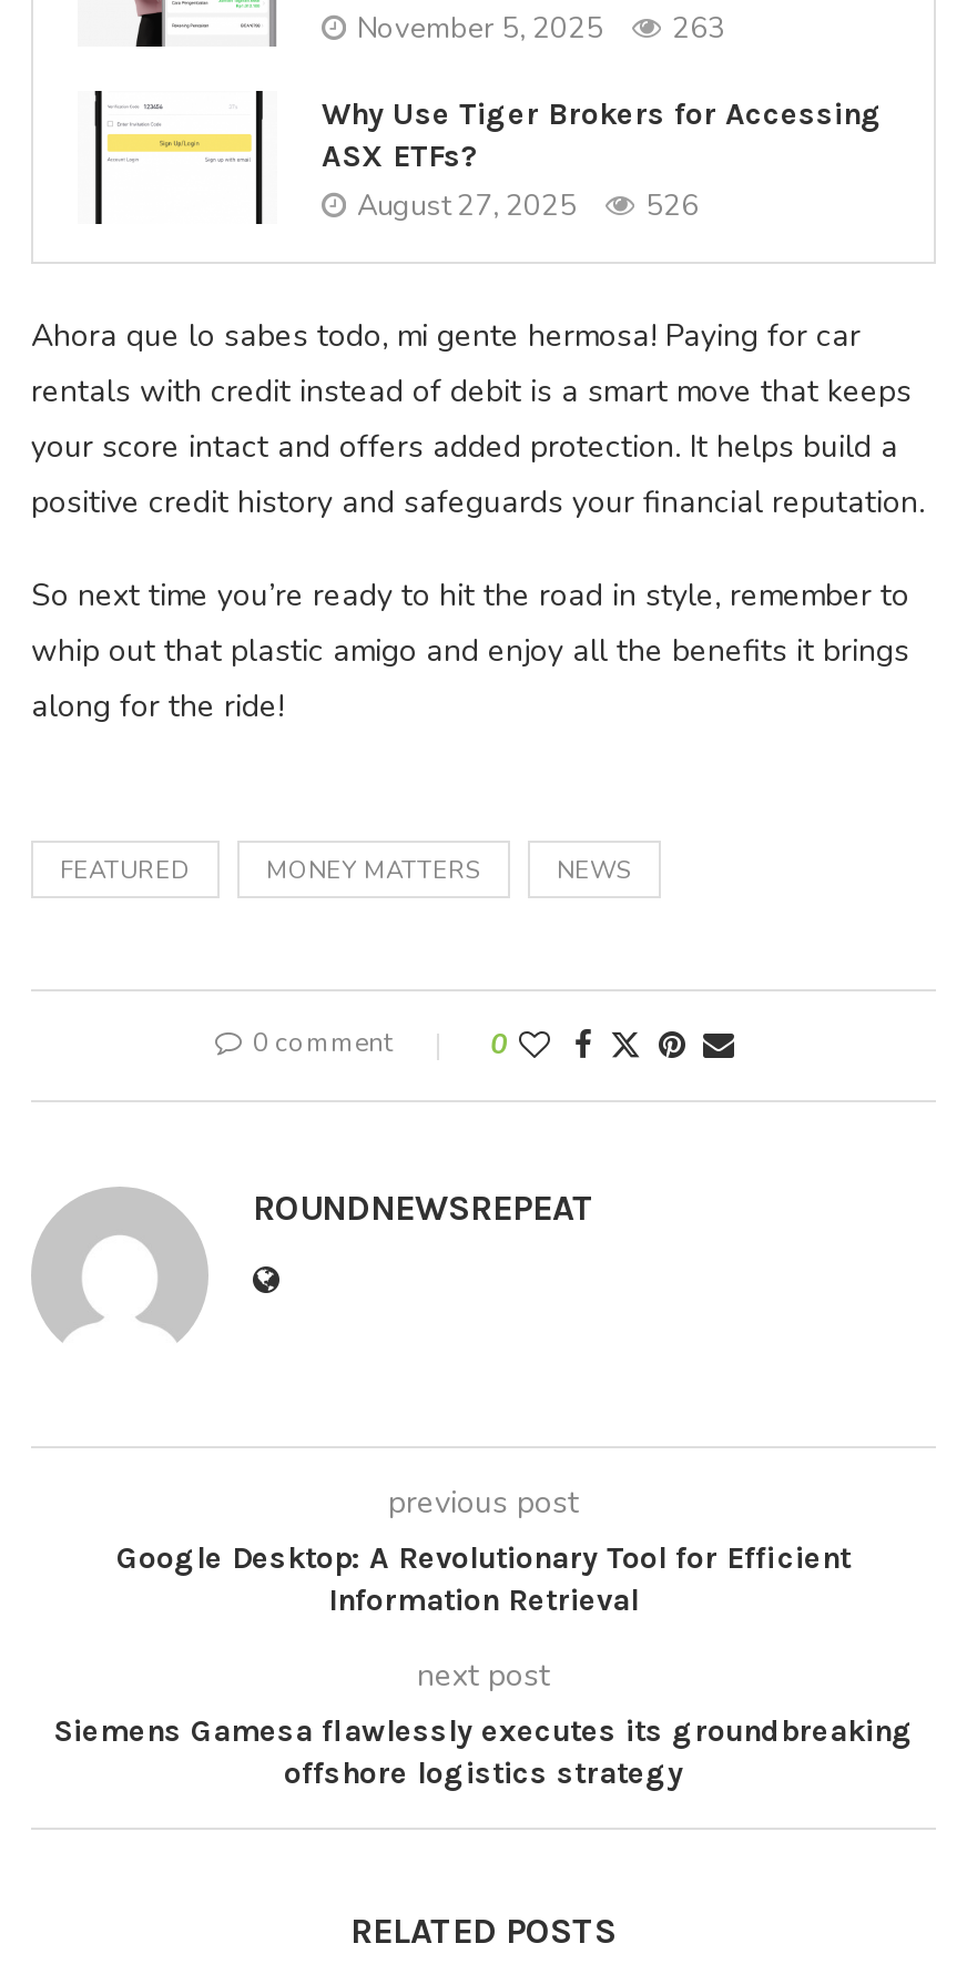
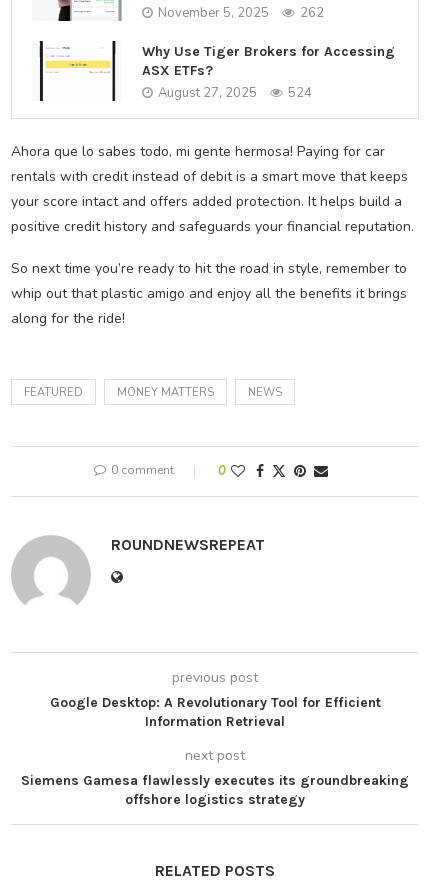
- November 5, 2025 263
+ November 5, 2025 262

- August 27, 2025 526
+ August 27, 2025 524
